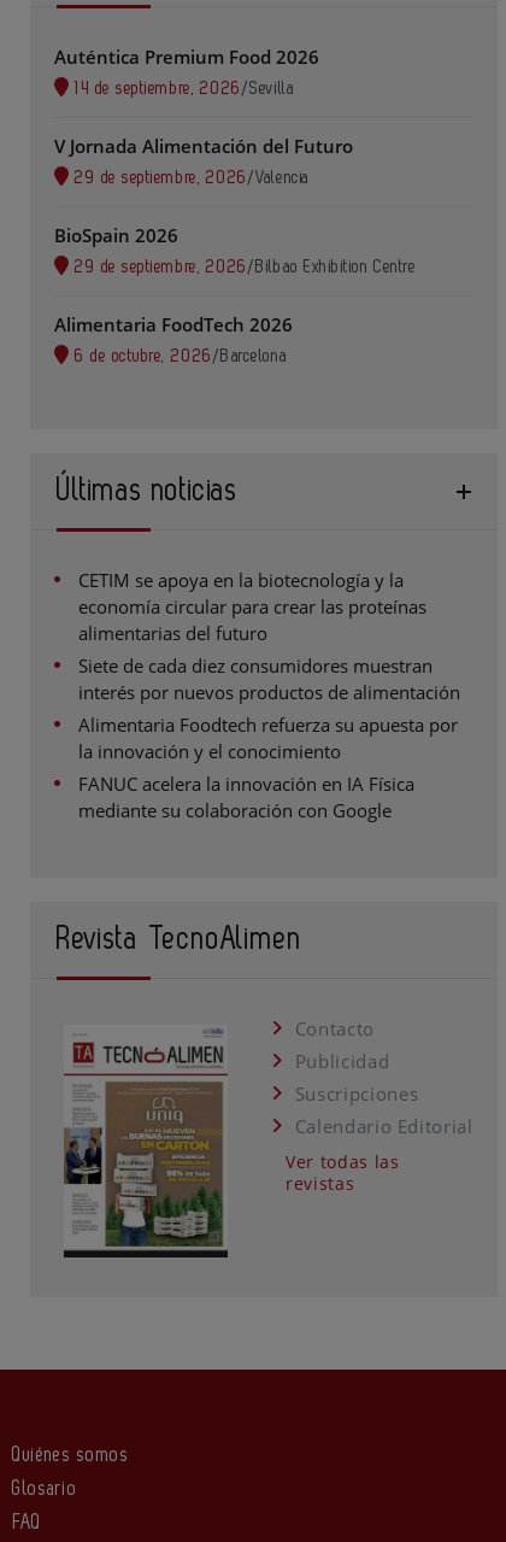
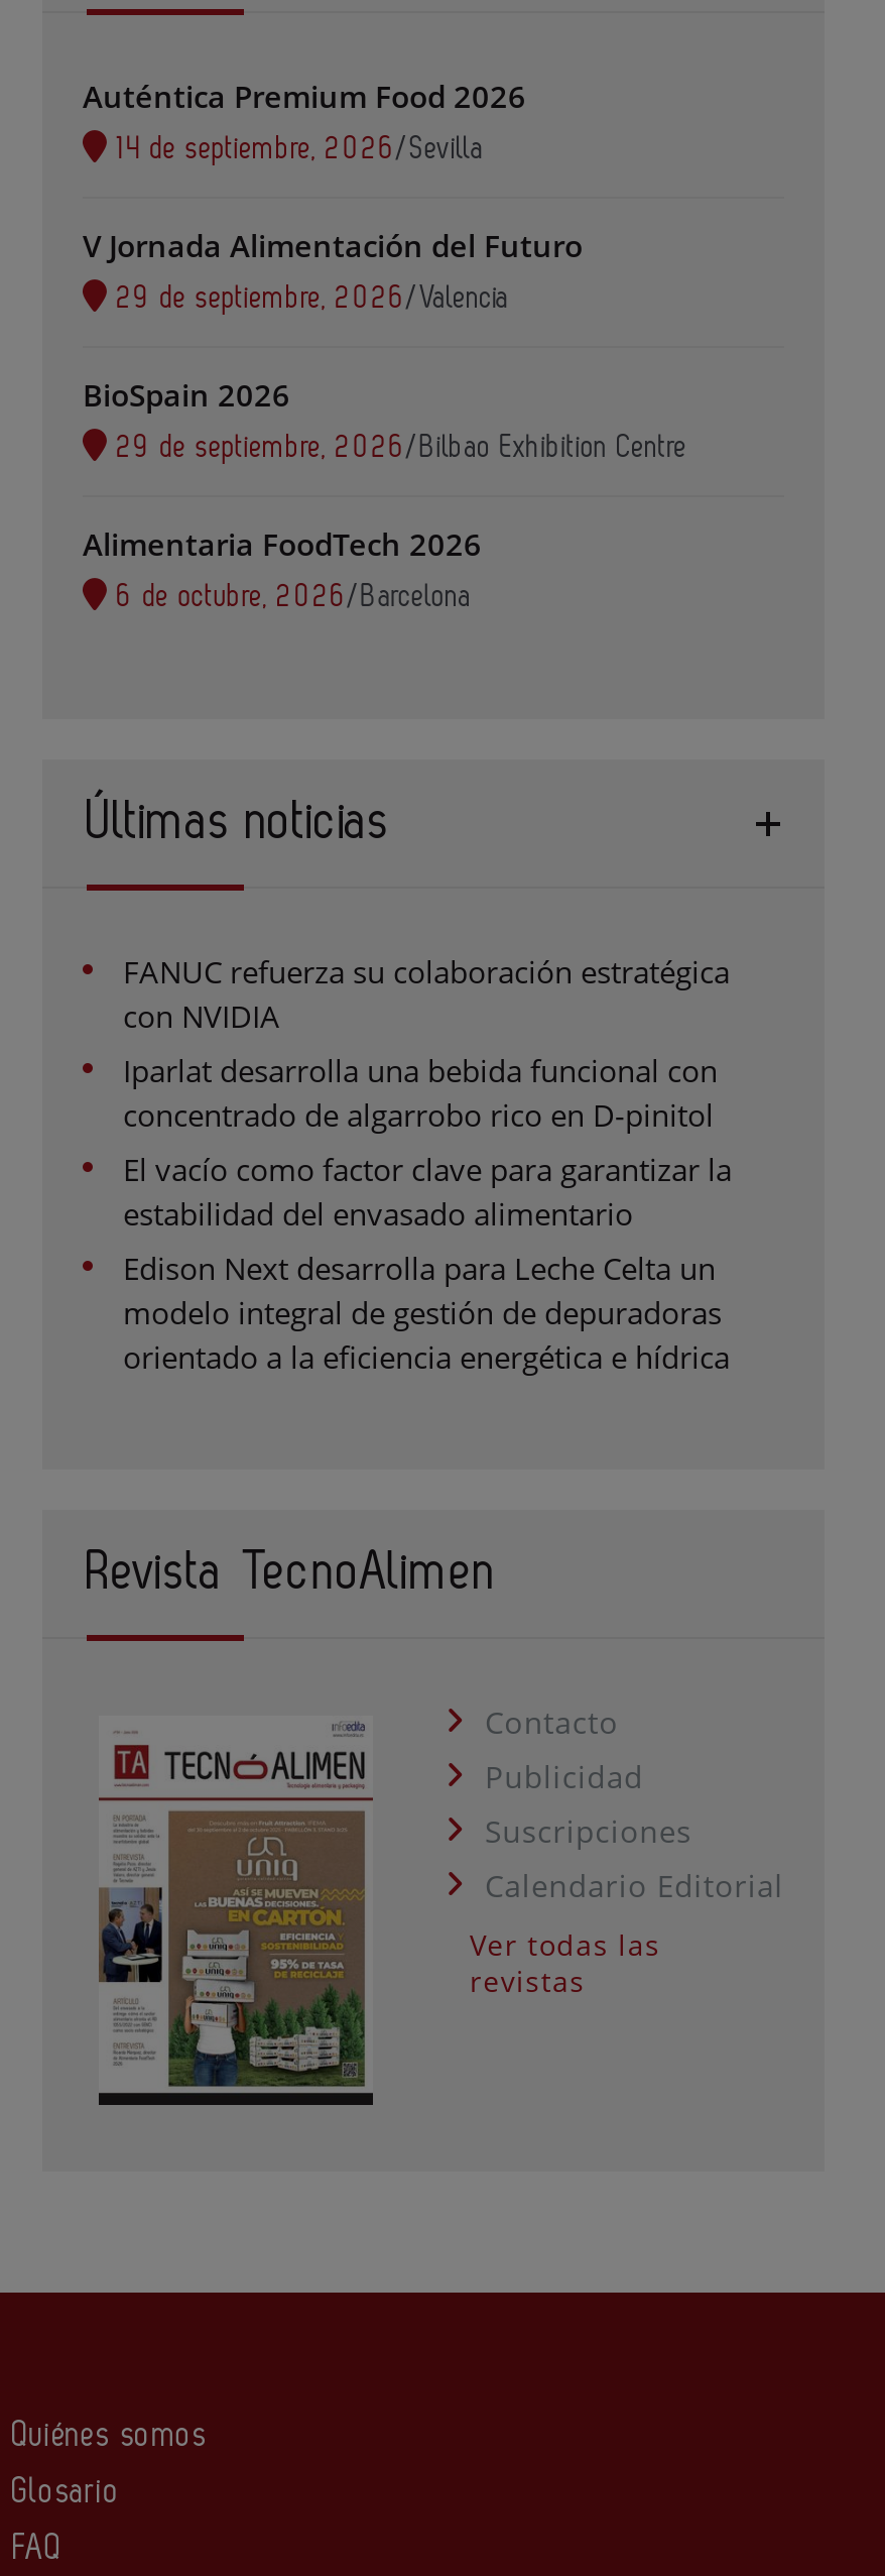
- CETIM se apoya en la biotecnología y la
- economía circular para crear las proteínas
- alimentarias del futuro
- Siete de cada diez consumidores muestran
- interés por nuevos productos de alimentación
- Alimentaria Foodtech refuerza su apuesta por
- la innovación y el conocimiento
- FANUC acelera la innovación en IA Física
- mediante su colaboración con Google
+ FANUC refuerza su colaboración estratégica
+ con NVIDIA
+ Iparlat desarrolla una bebida funcional con
+ concentrado de algarrobo rico en D-pinitol
+ El vacío como factor clave para garantizar la
+ estabilidad del envasado alimentario
+ Edison Next desarrolla para Leche Celta un
+ modelo integral de gestión de depuradoras
+ orientado a la eficiencia energética e hídrica
